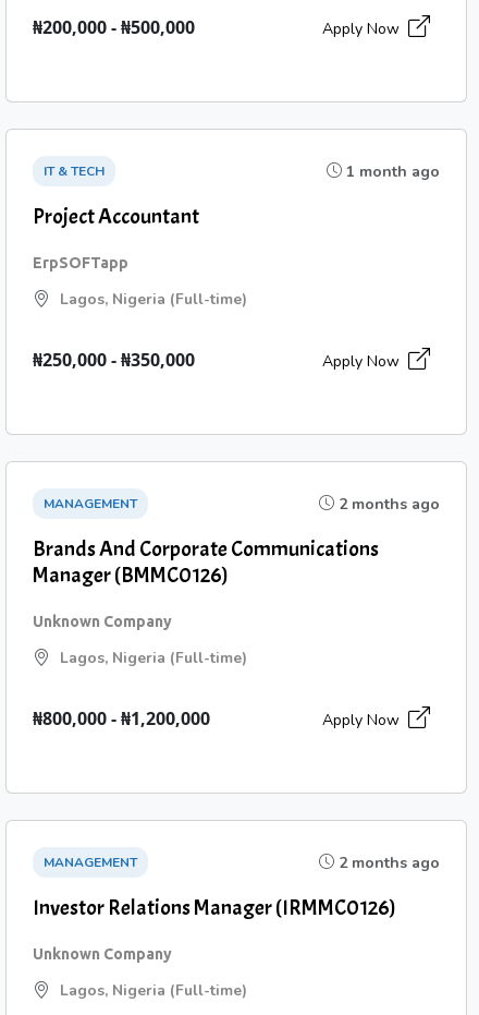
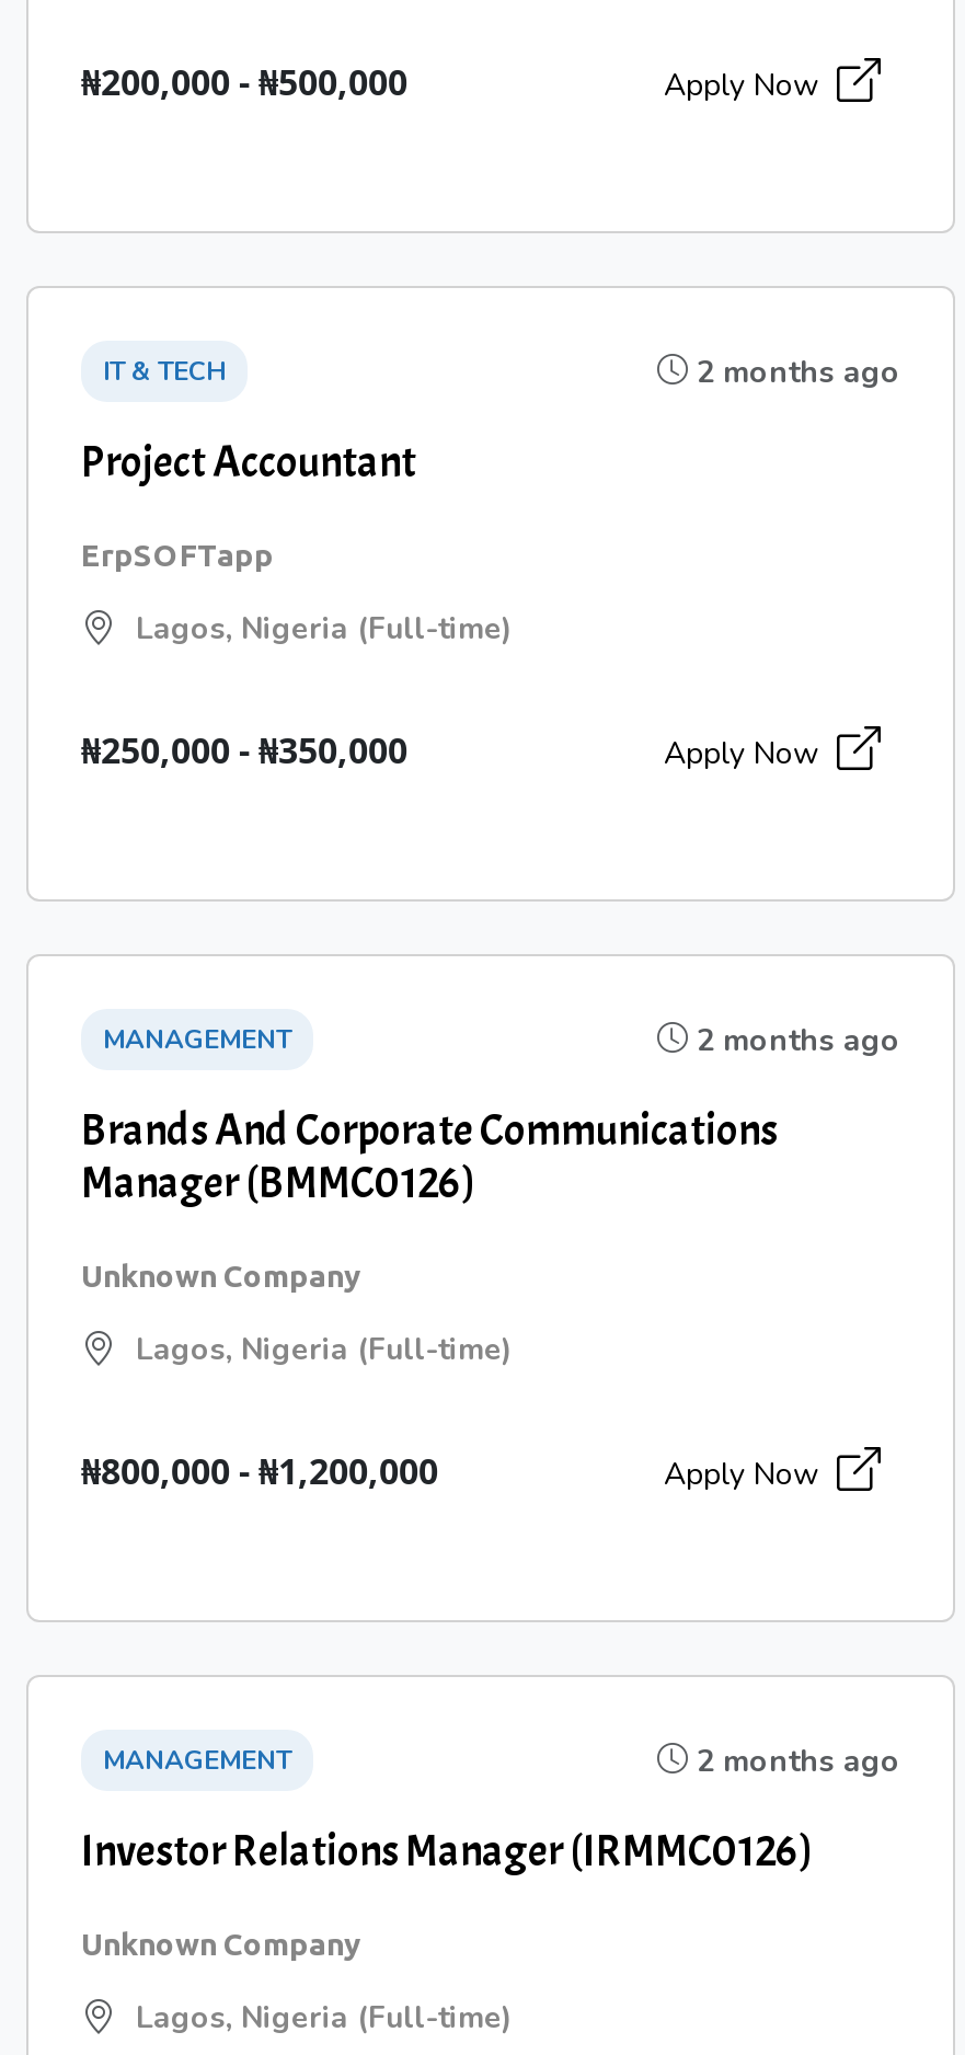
- 1 month ago
+ 2 months ago
